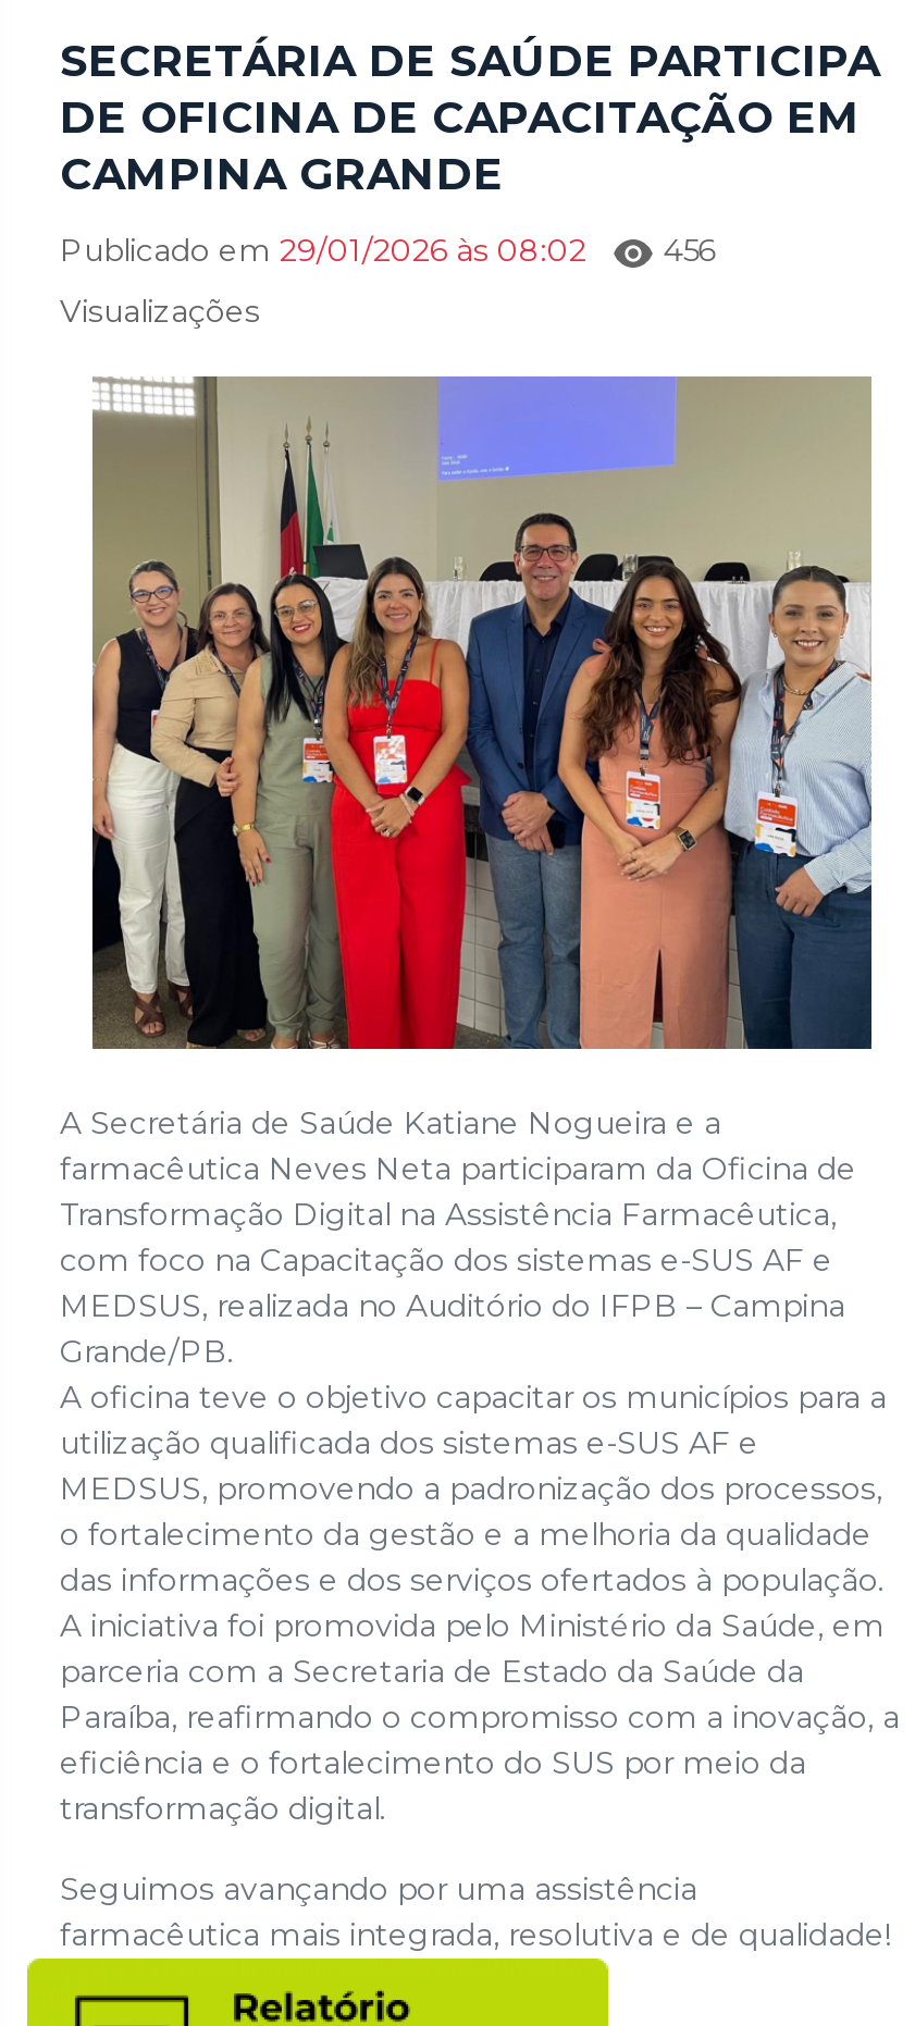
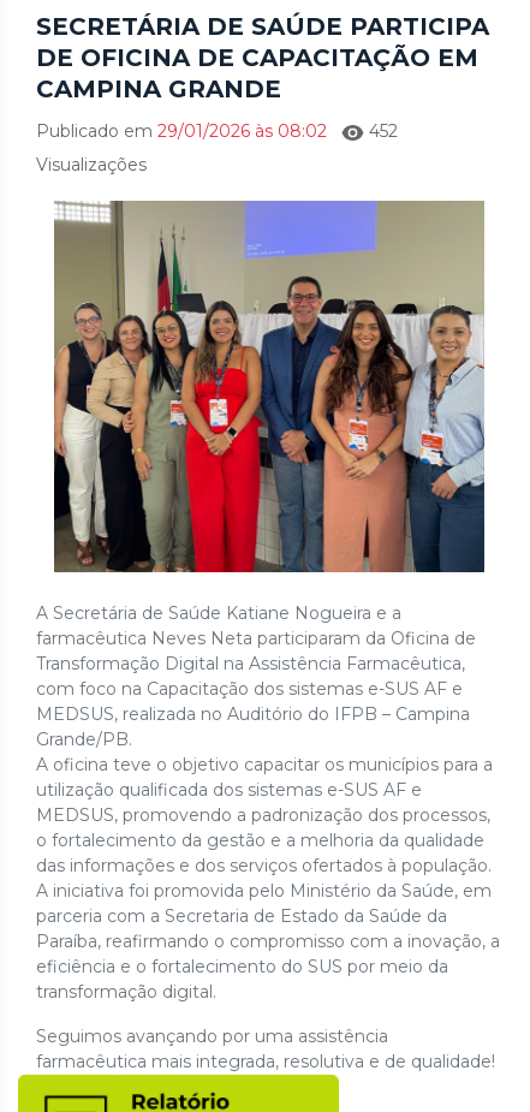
- Publicado em 29/01/2026 às 08:02 456
+ Publicado em 29/01/2026 às 08:02 452
